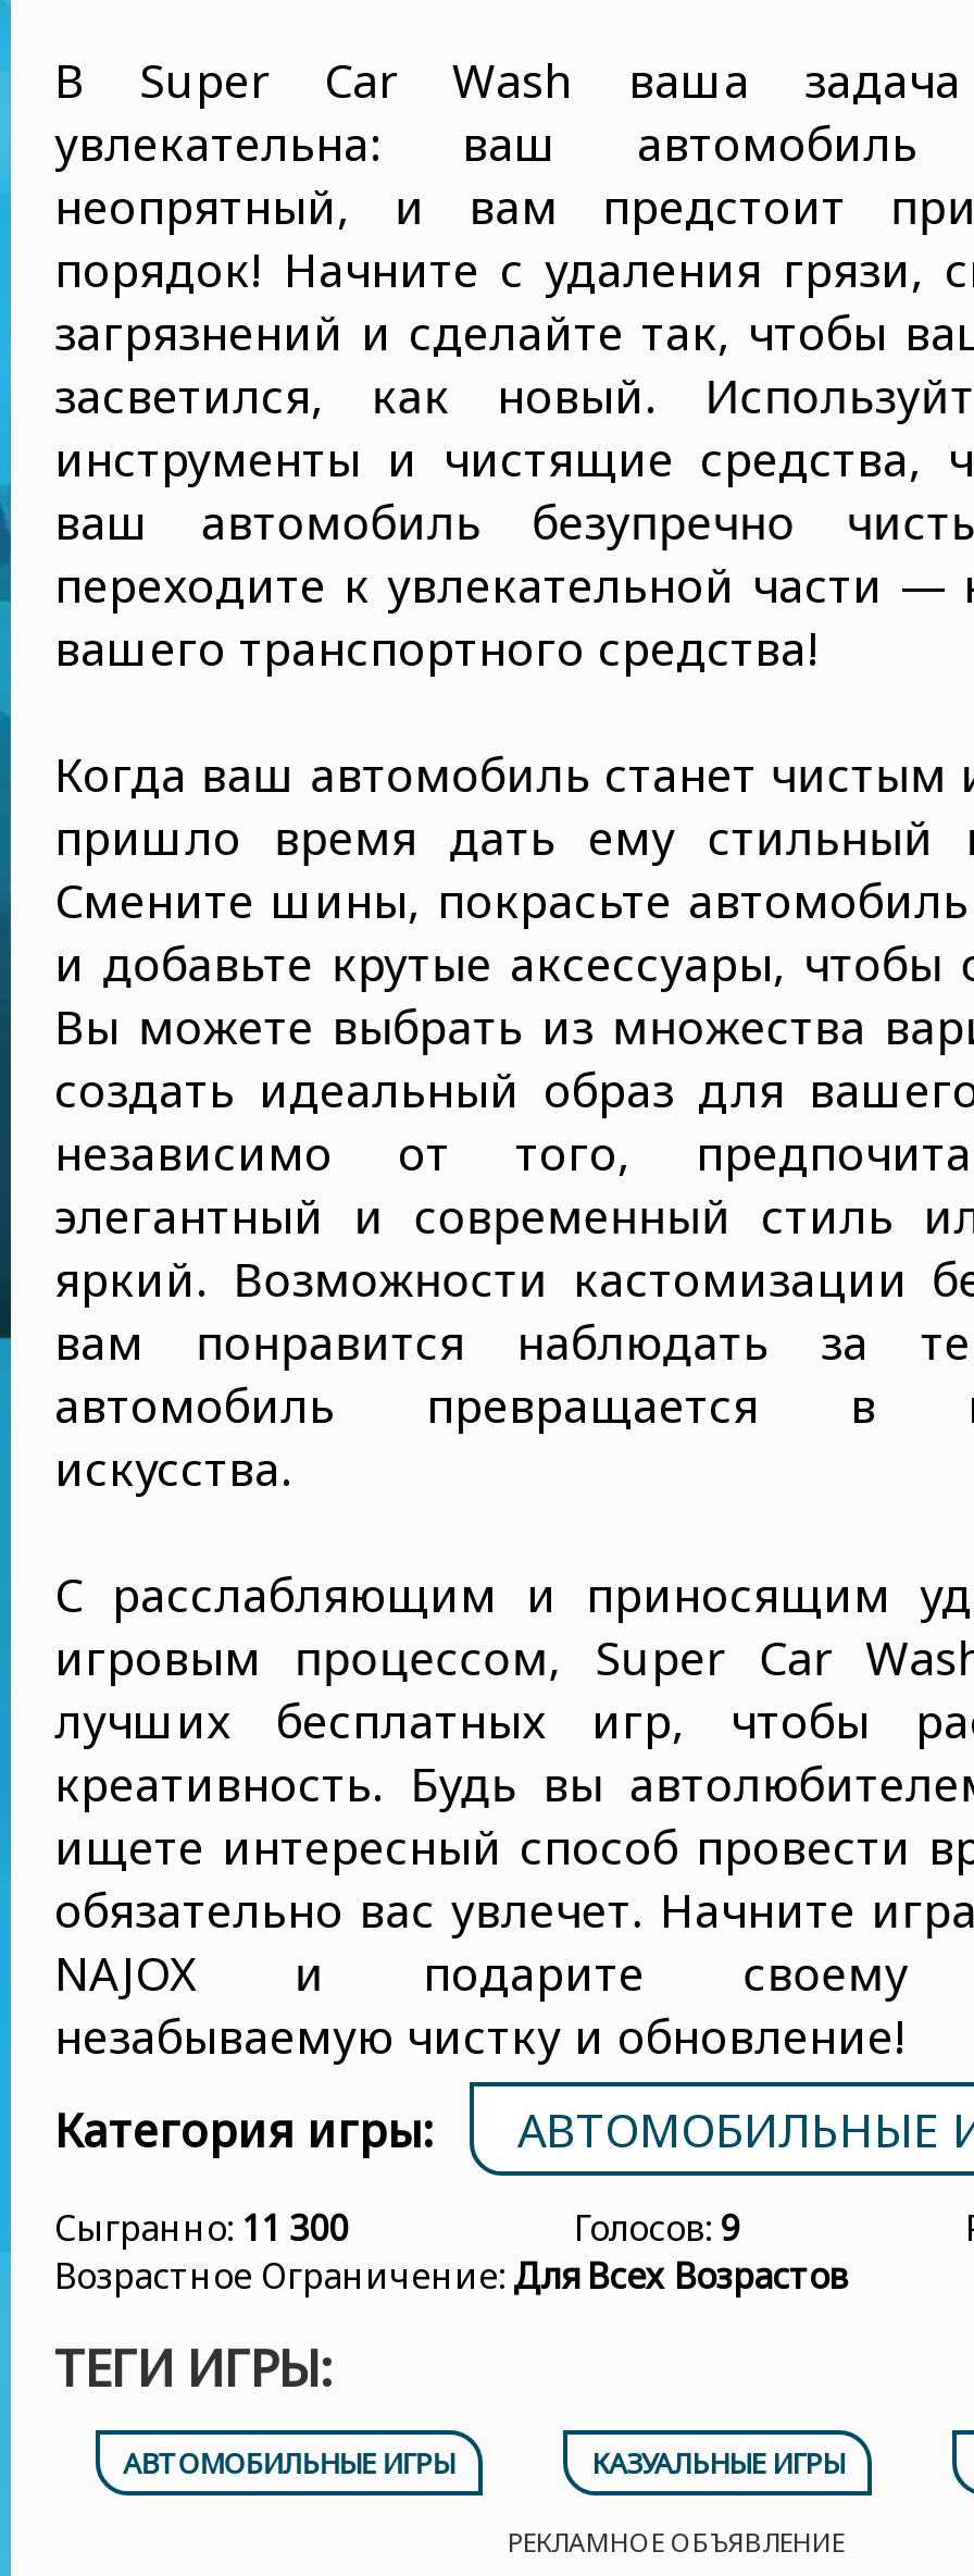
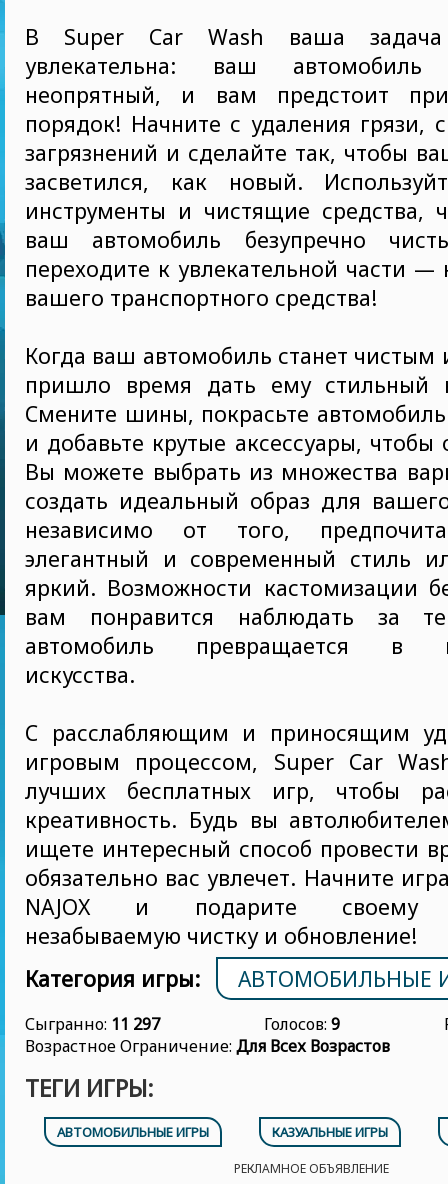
- Сыгранно: 11 300
+ Сыгранно: 11 297
